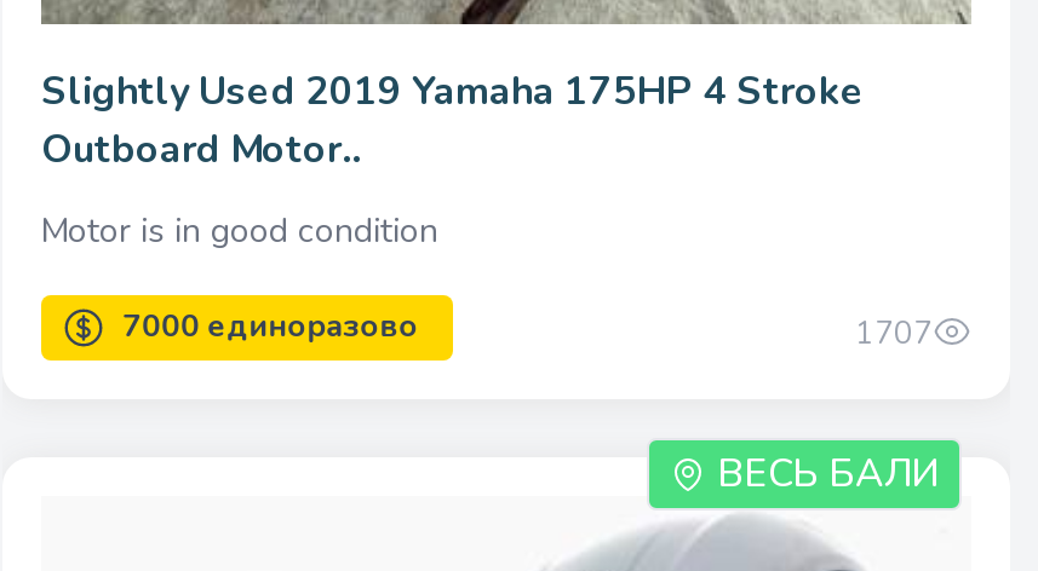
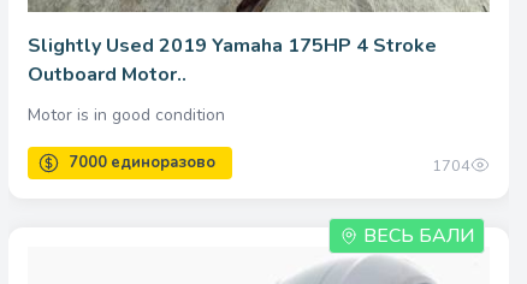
- 1707
+ 1704
